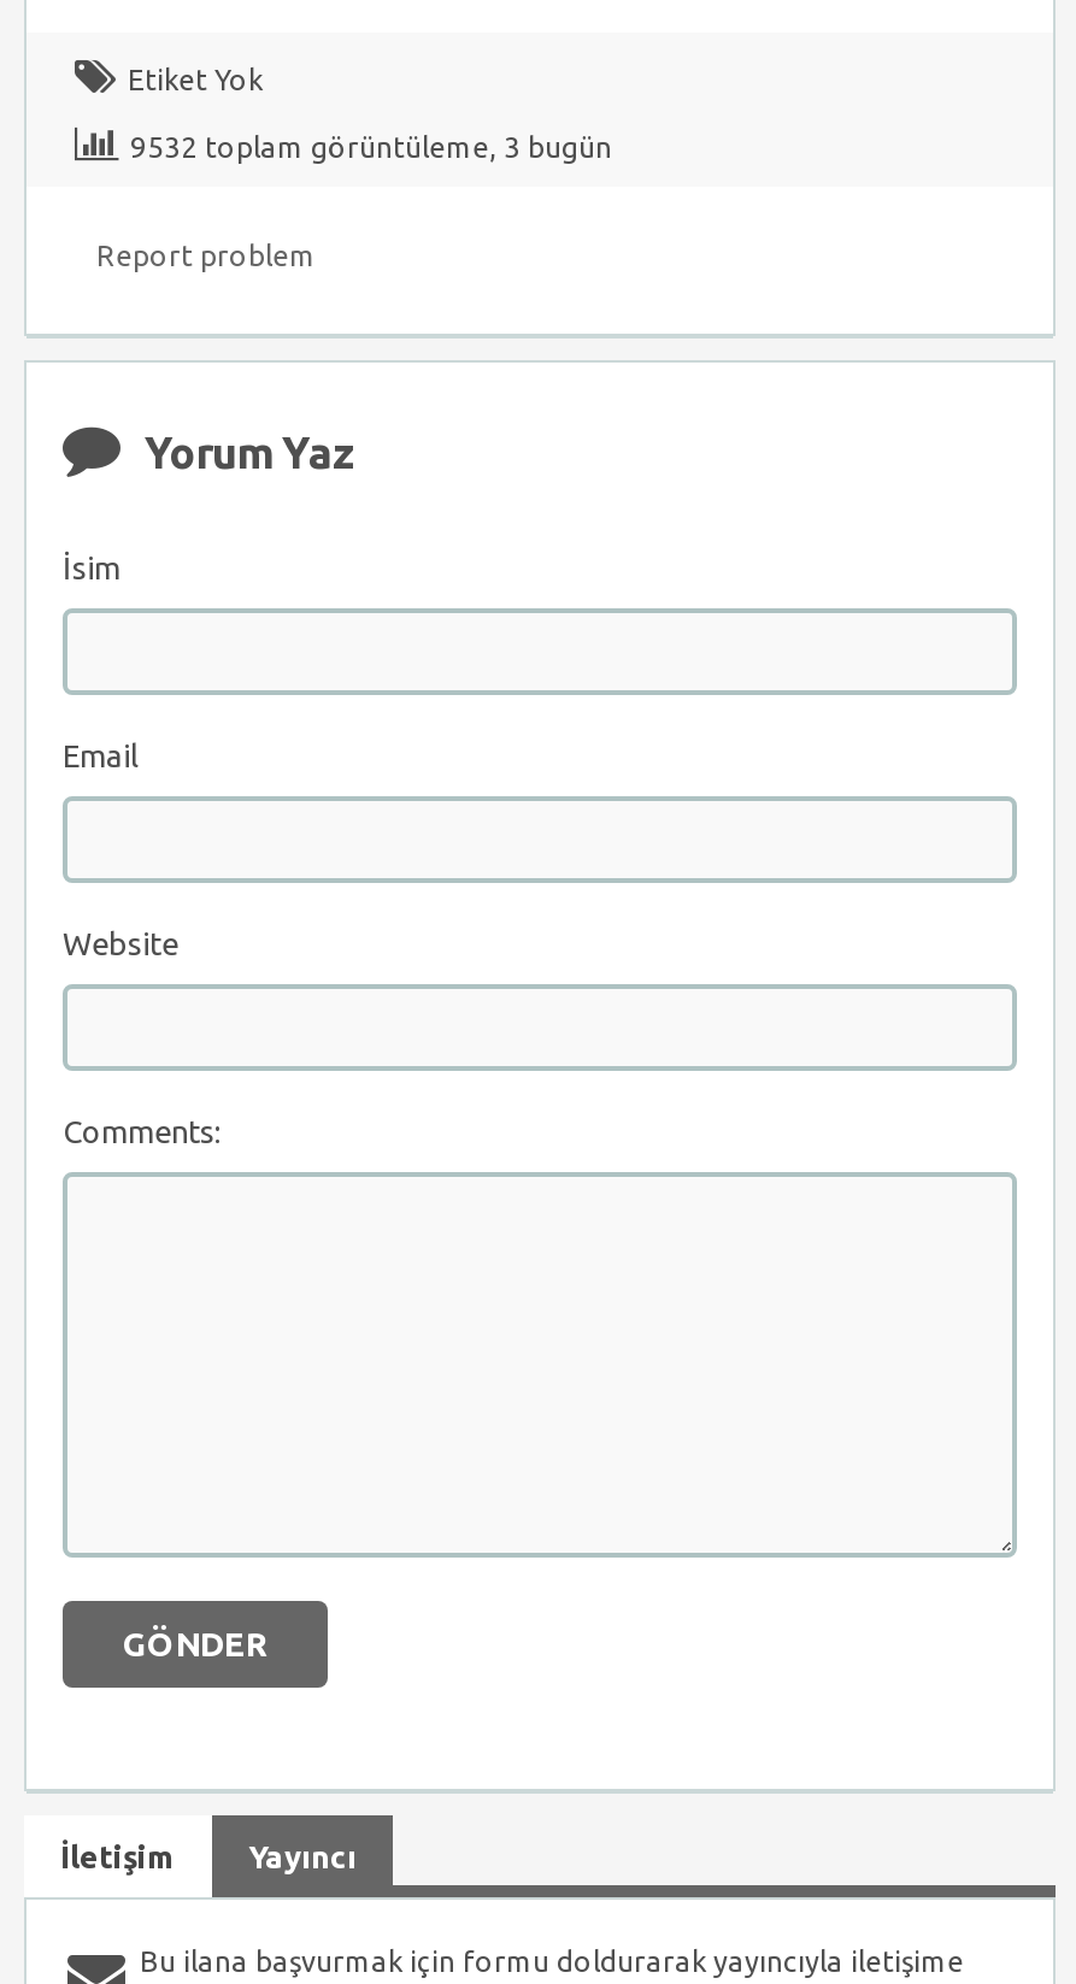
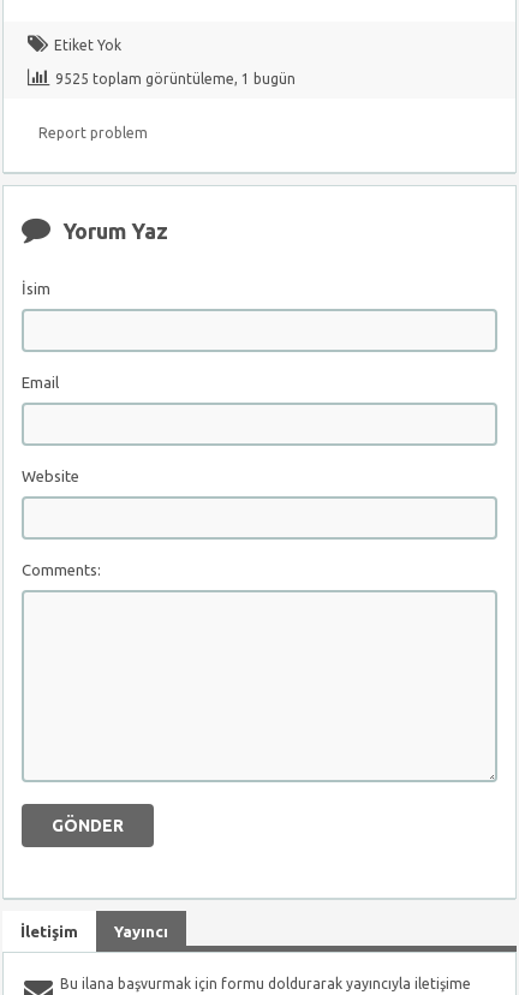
- 9532 toplam görüntüleme, 3 bugün
+ 9525 toplam görüntüleme, 1 bugün
